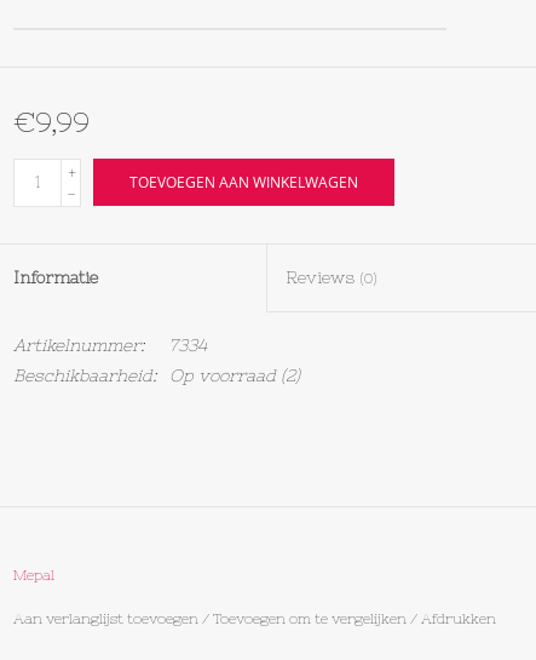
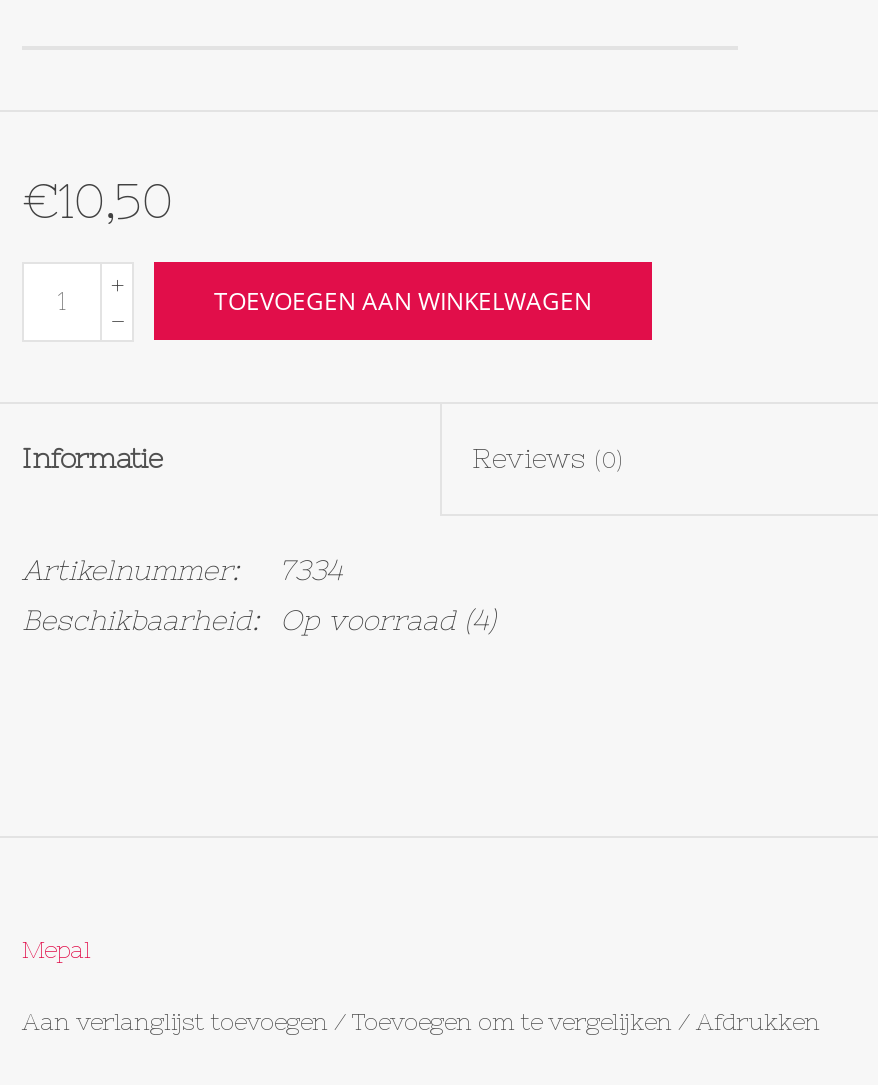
- €9,99
+ €10,50

- Beschikbaarheid: Op voorraad (2)
+ Beschikbaarheid: Op voorraad (4)
